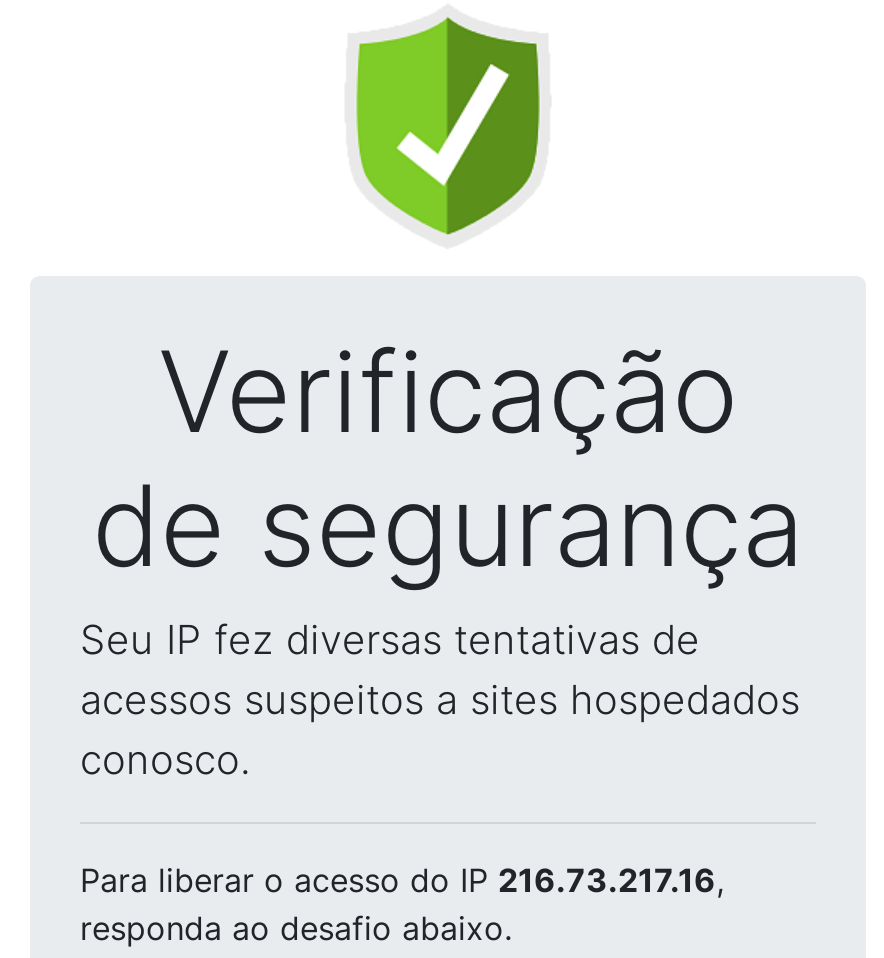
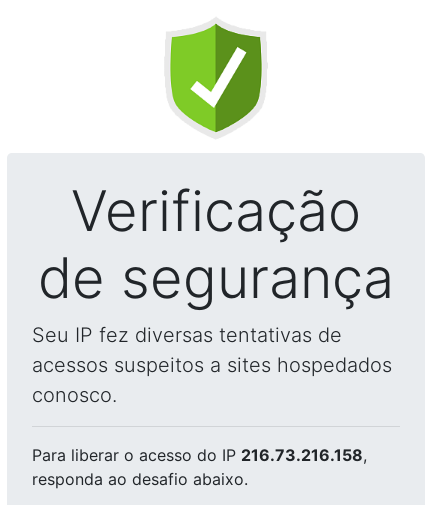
- Para liberar o acesso do IP 216.73.217.16,
+ Para liberar o acesso do IP 216.73.216.158,
